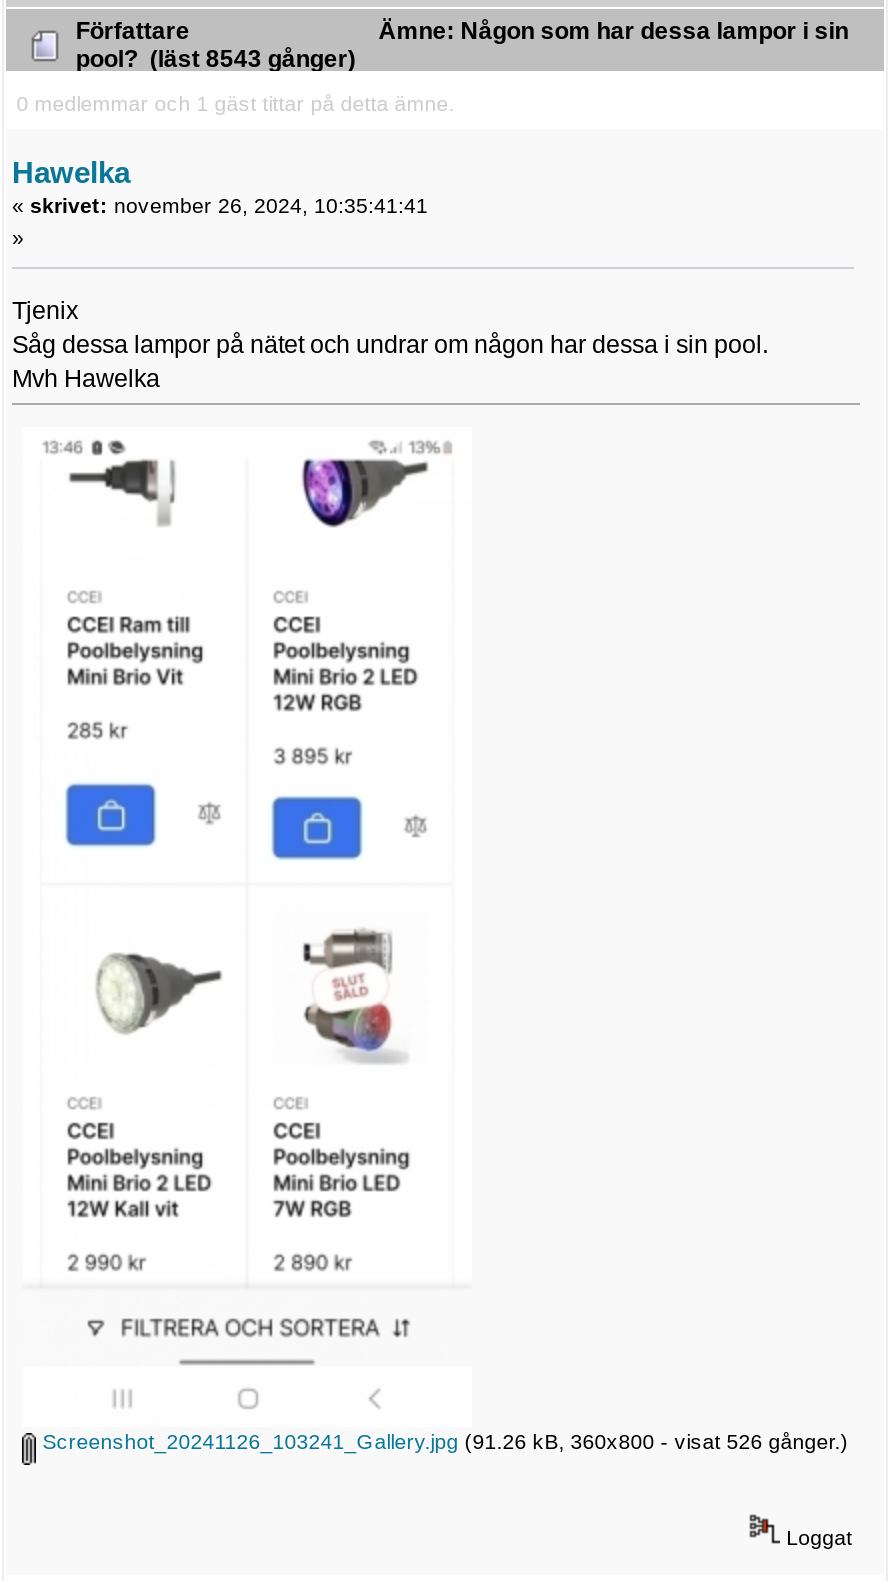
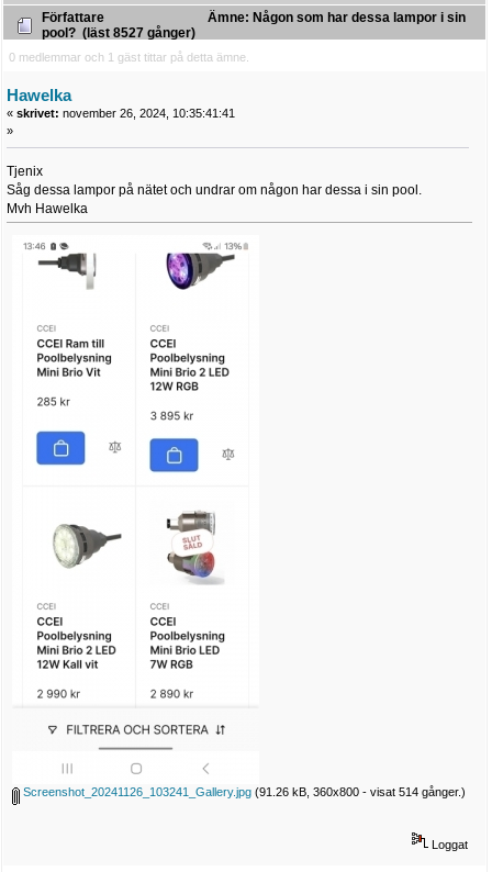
- pool? (läst 8543 gånger)
+ pool? (läst 8527 gånger)

- Screenshot_20241126_103241_Gallery.jpg (91.26 kB, 360x800 - visat 526 gånger.)
+ Screenshot_20241126_103241_Gallery.jpg (91.26 kB, 360x800 - visat 514 gånger.)
